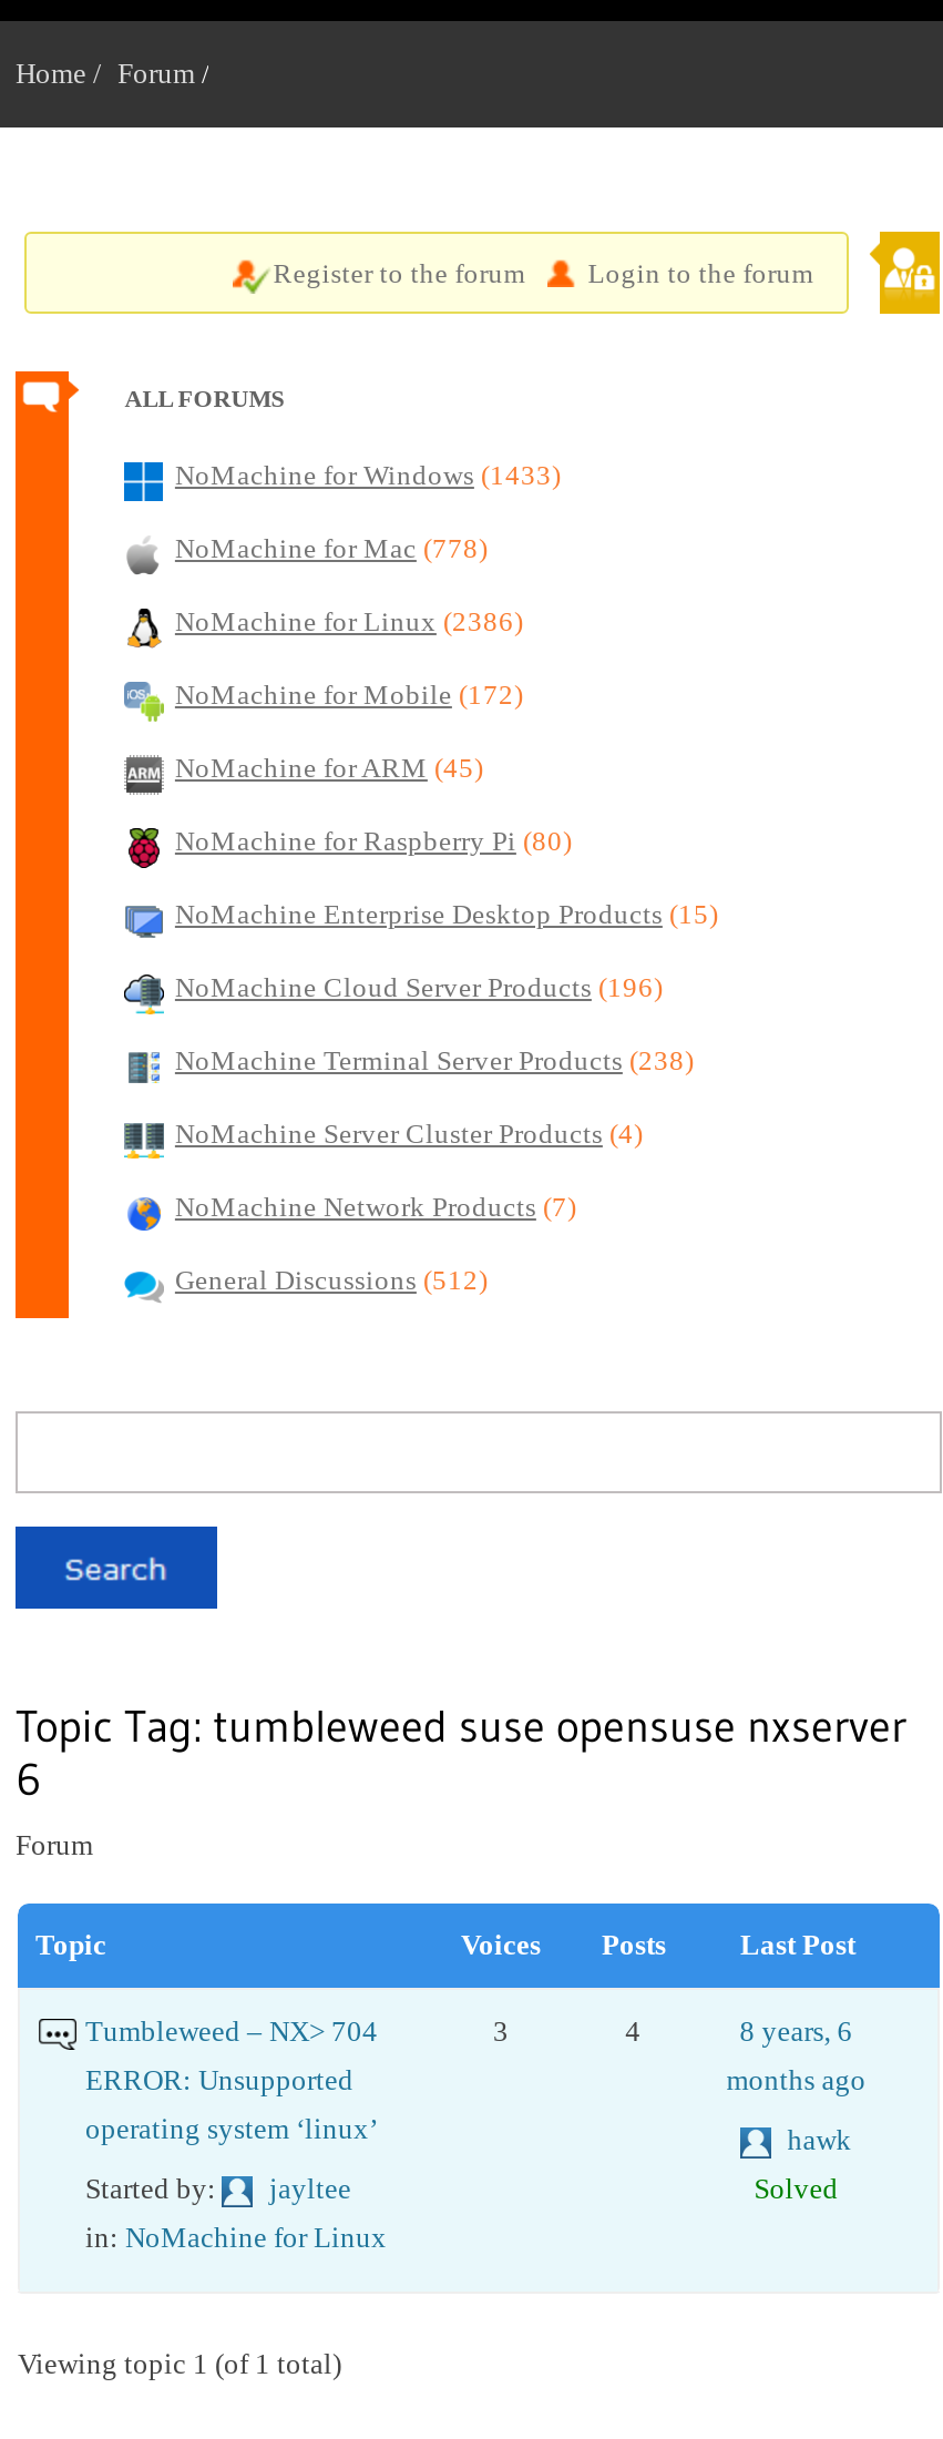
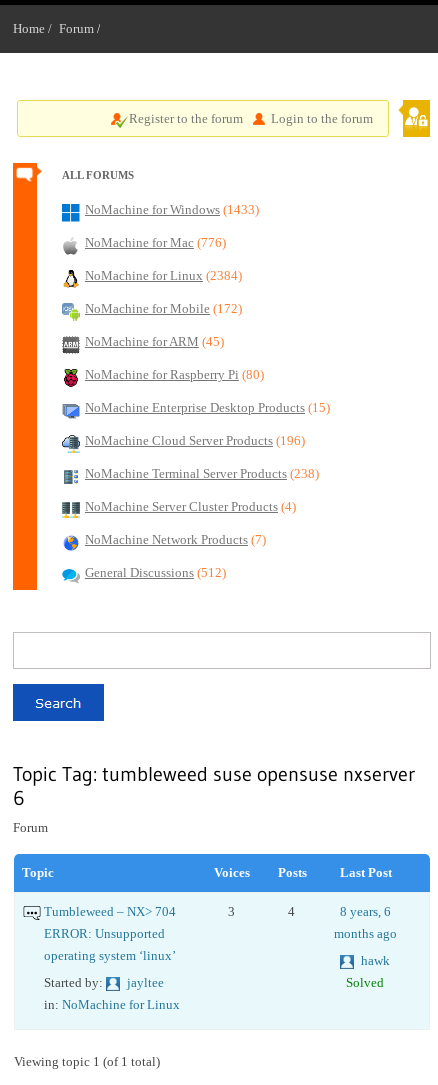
- NoMachine for Mac (778)
+ NoMachine for Mac (776)

- NoMachine for Linux (2386)
+ NoMachine for Linux (2384)
